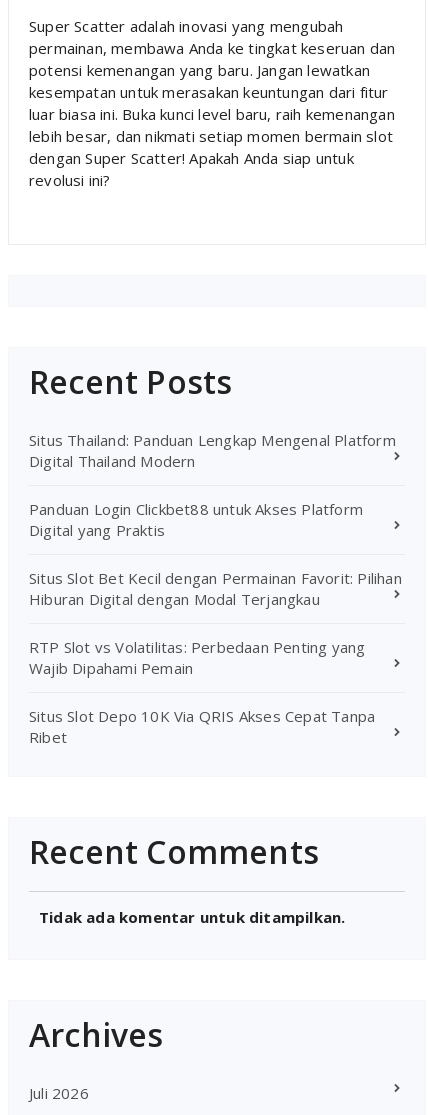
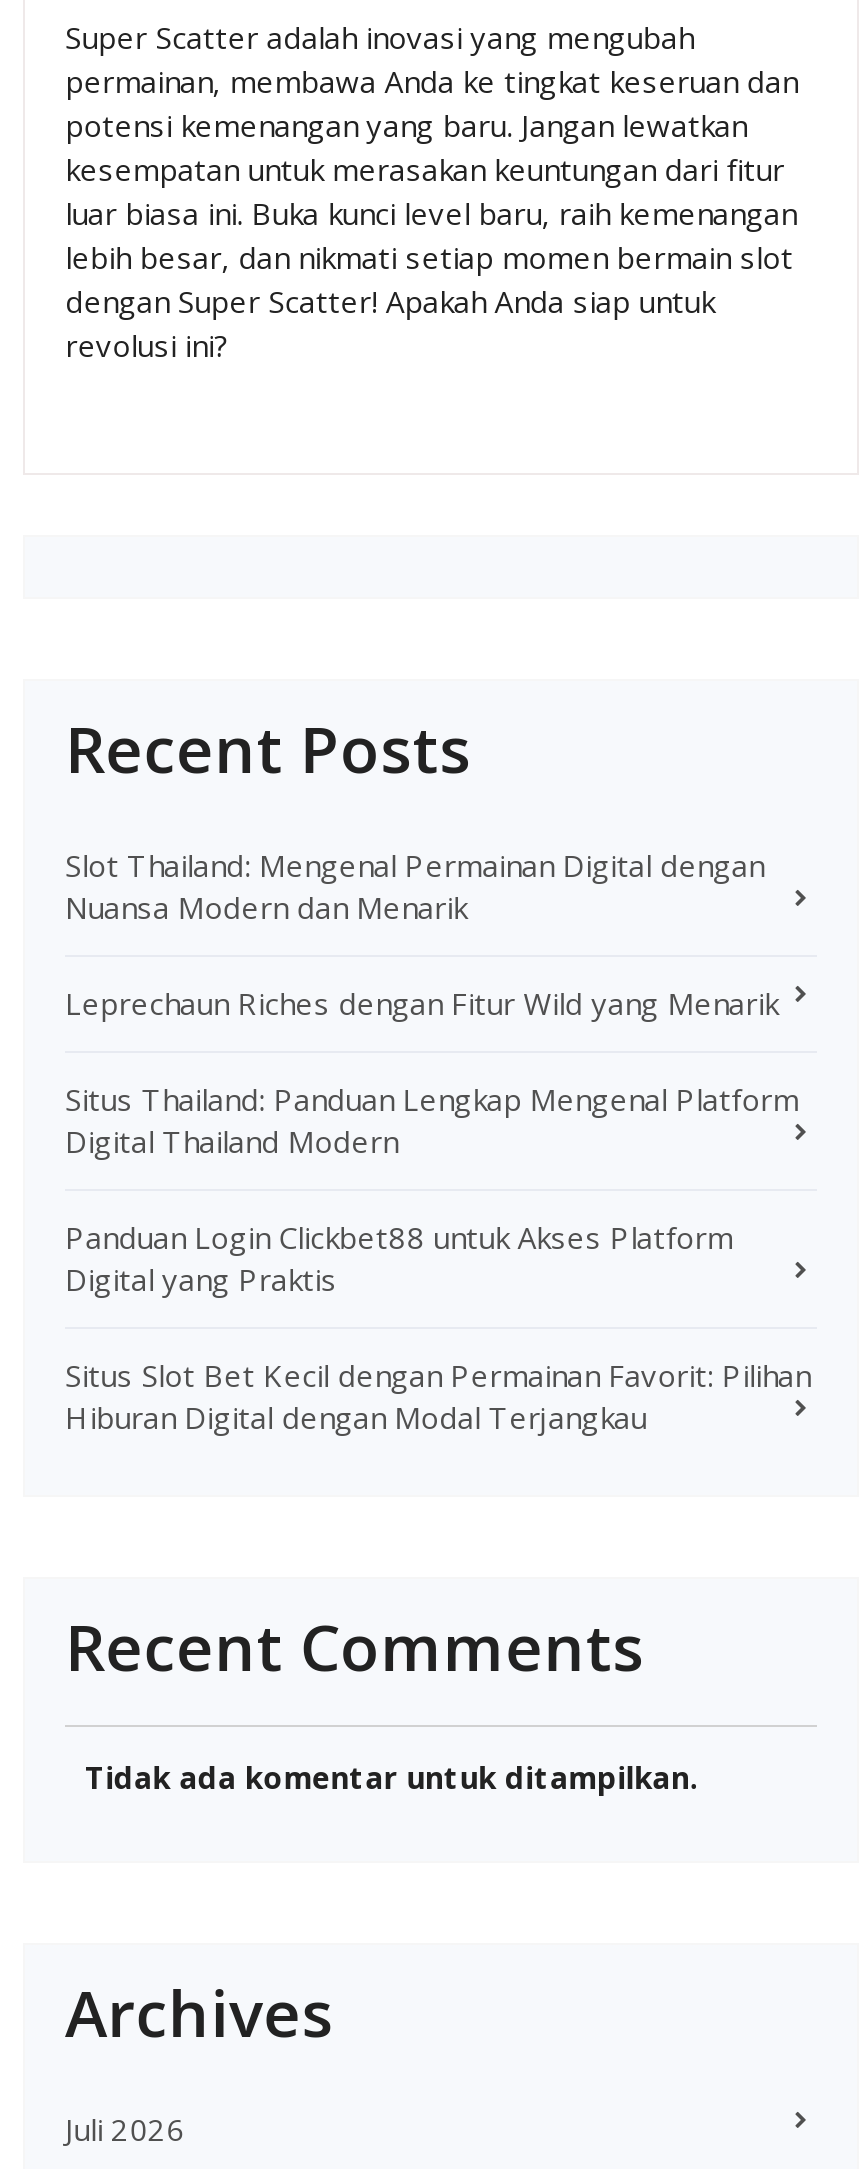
+ Slot Thailand: Mengenal Permainan Digital dengan
+ Nuansa Modern dan Menarik
+ Leprechaun Riches dengan Fitur Wild yang Menarik

moved down: Situs Thailand: Panduan Lengkap Mengenal Platform | Digital Thailand Modern | Panduan Login Clickbet88 untuk Akses Platform | Digital yang Praktis | Situs Slot Bet Kecil dengan Permainan Favorit: Pilihan | Hiburan Digital dengan Modal Terjangkau

- RTP Slot vs Volatilitas: Perbedaan Penting yang
- Wajib Dipahami Pemain
- Situs Slot Depo 10K Via QRIS Akses Cepat Tanpa
- Ribet
